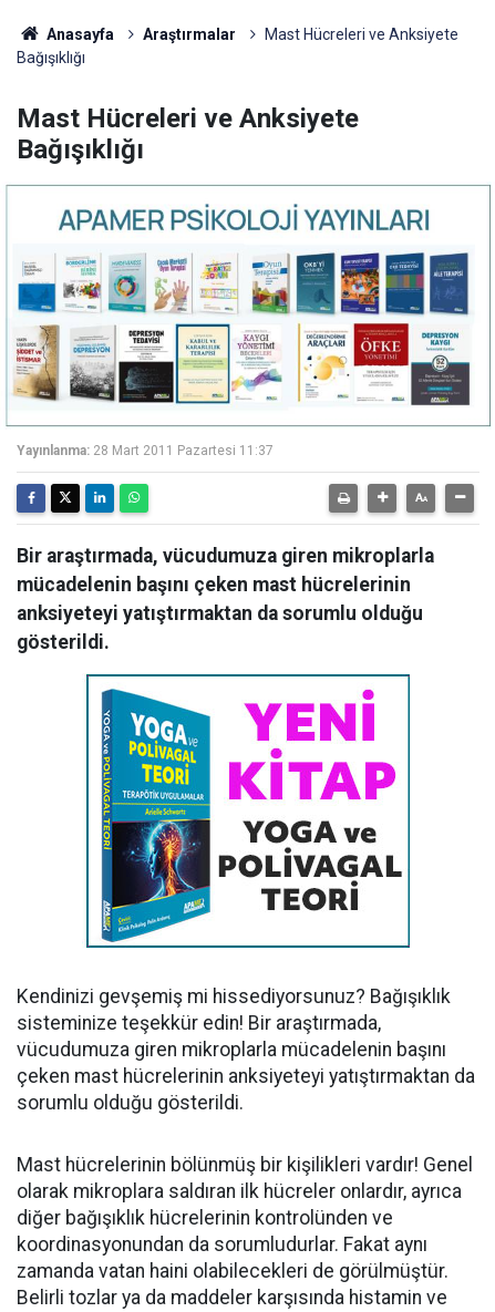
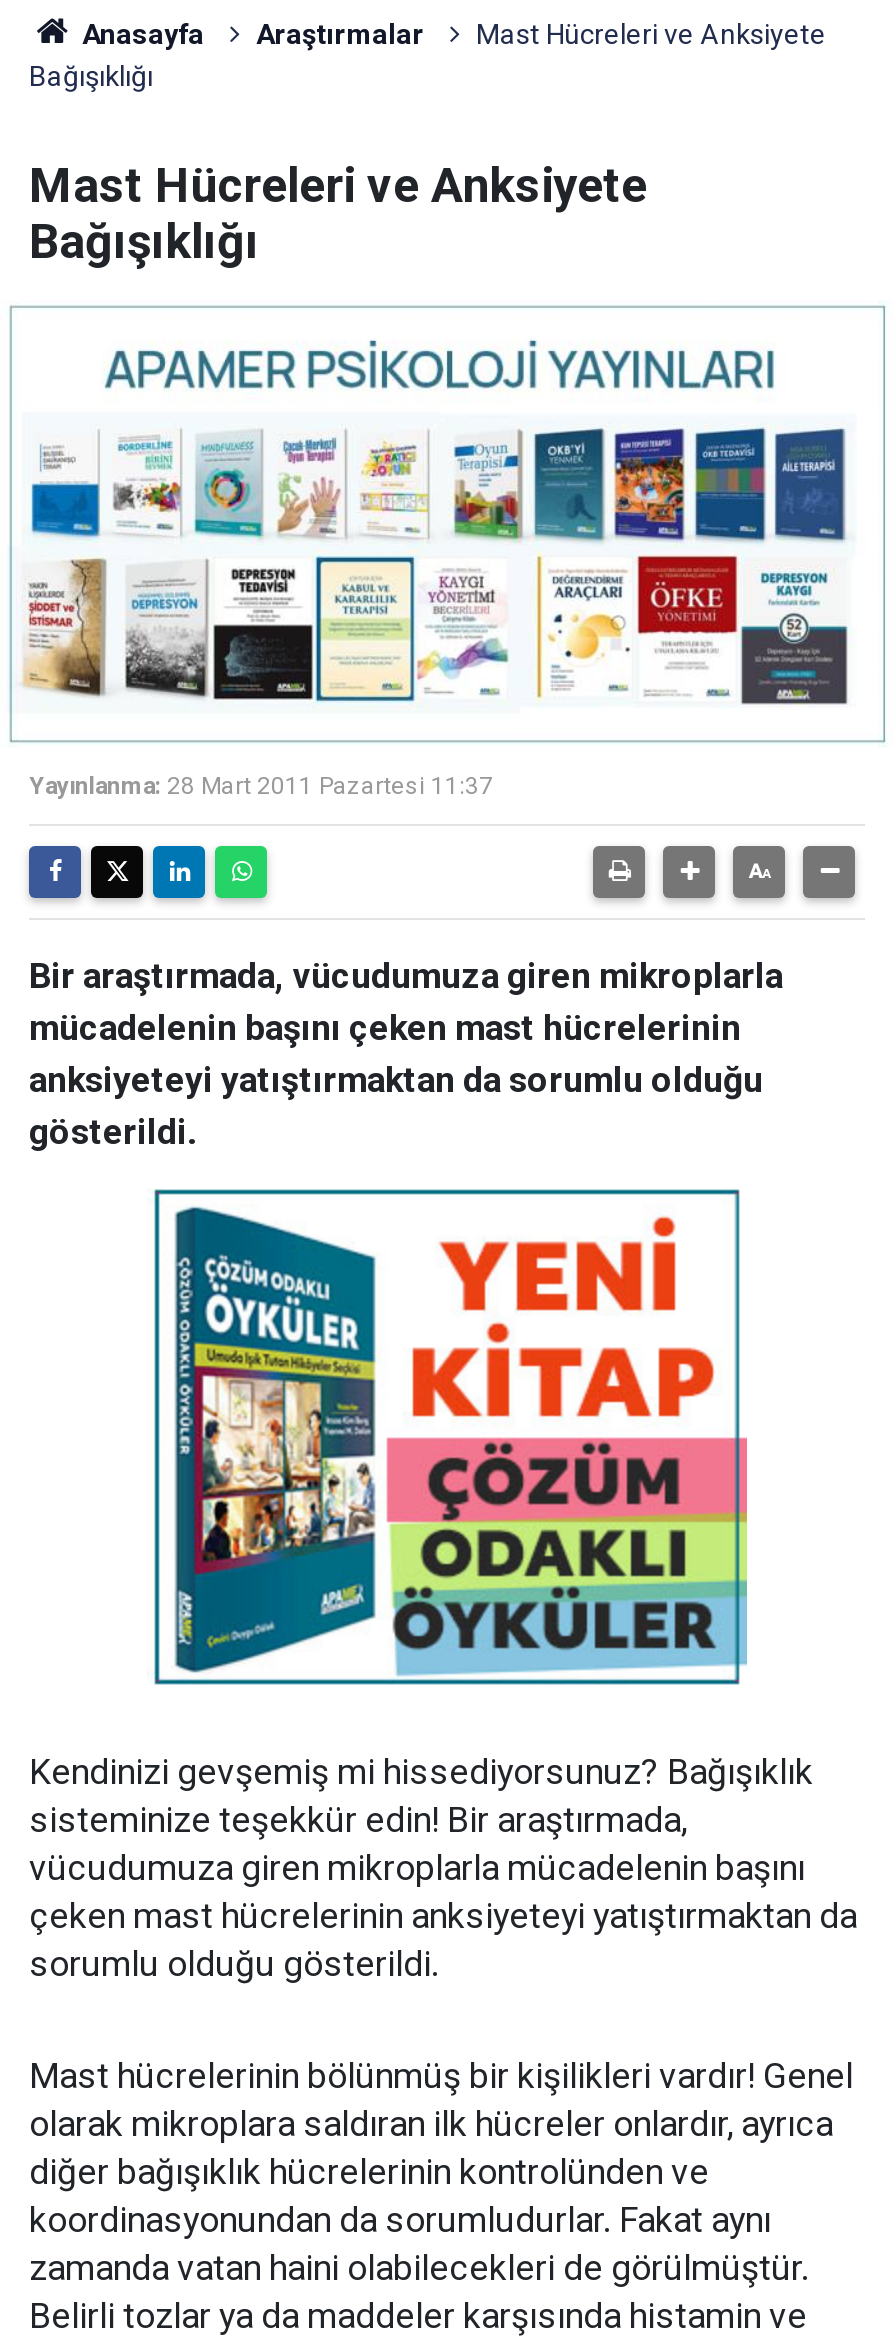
- [image]
+ [image]
